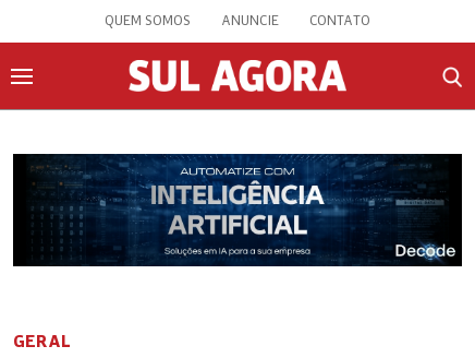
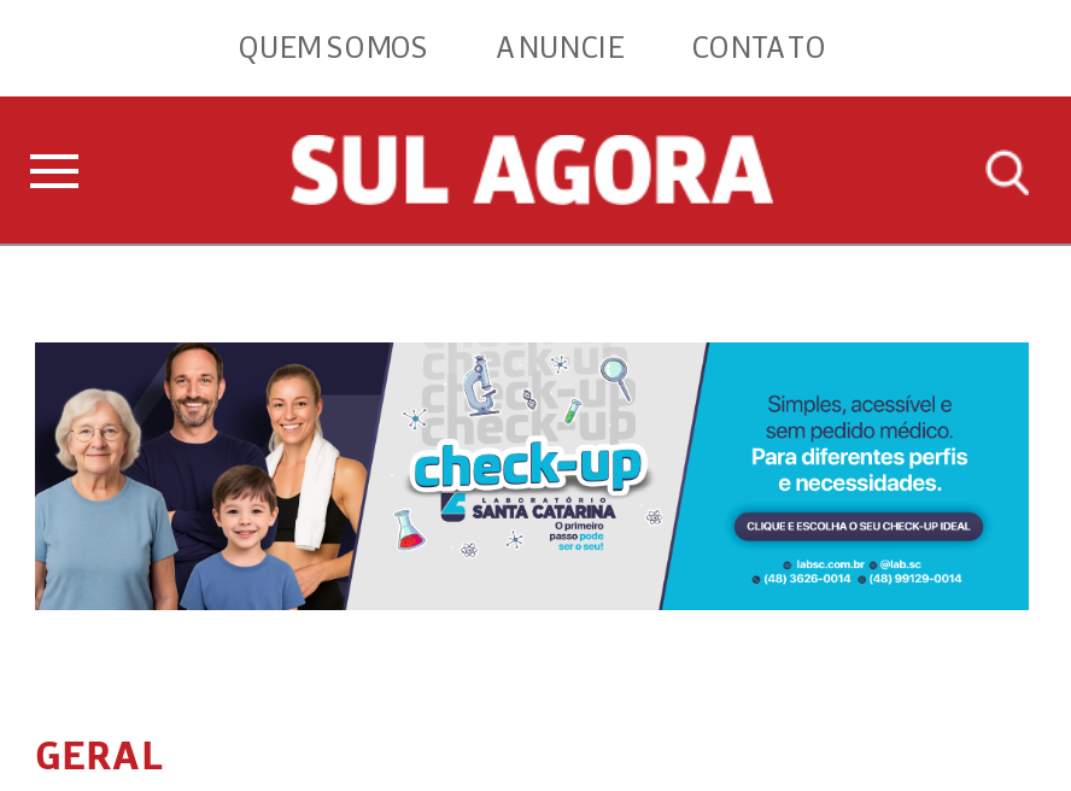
- [image]
+ [image]
